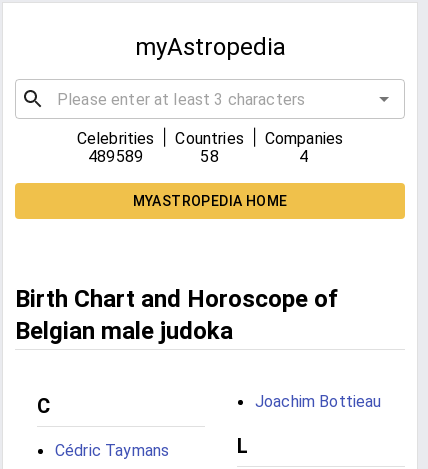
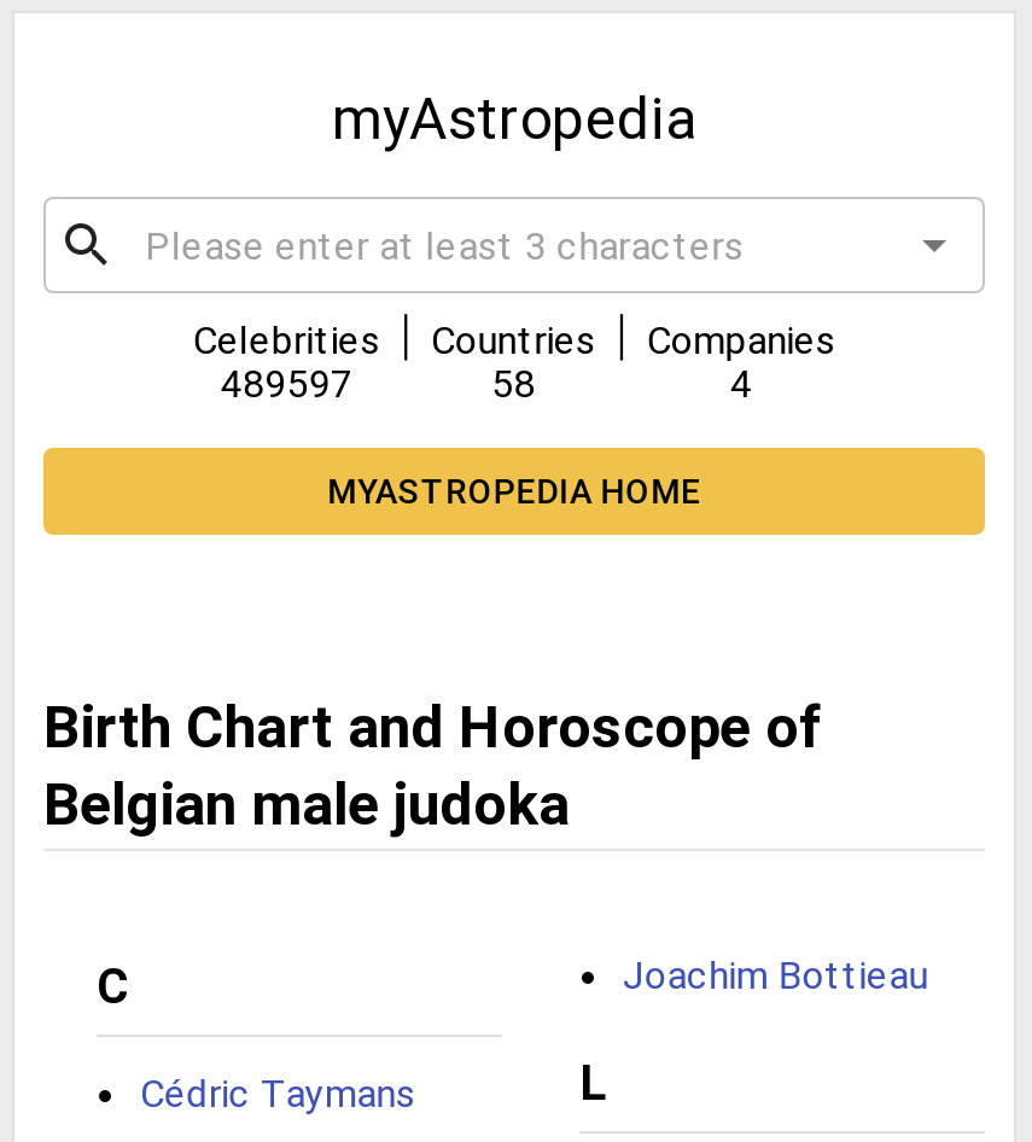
- 489589
+ 489597
